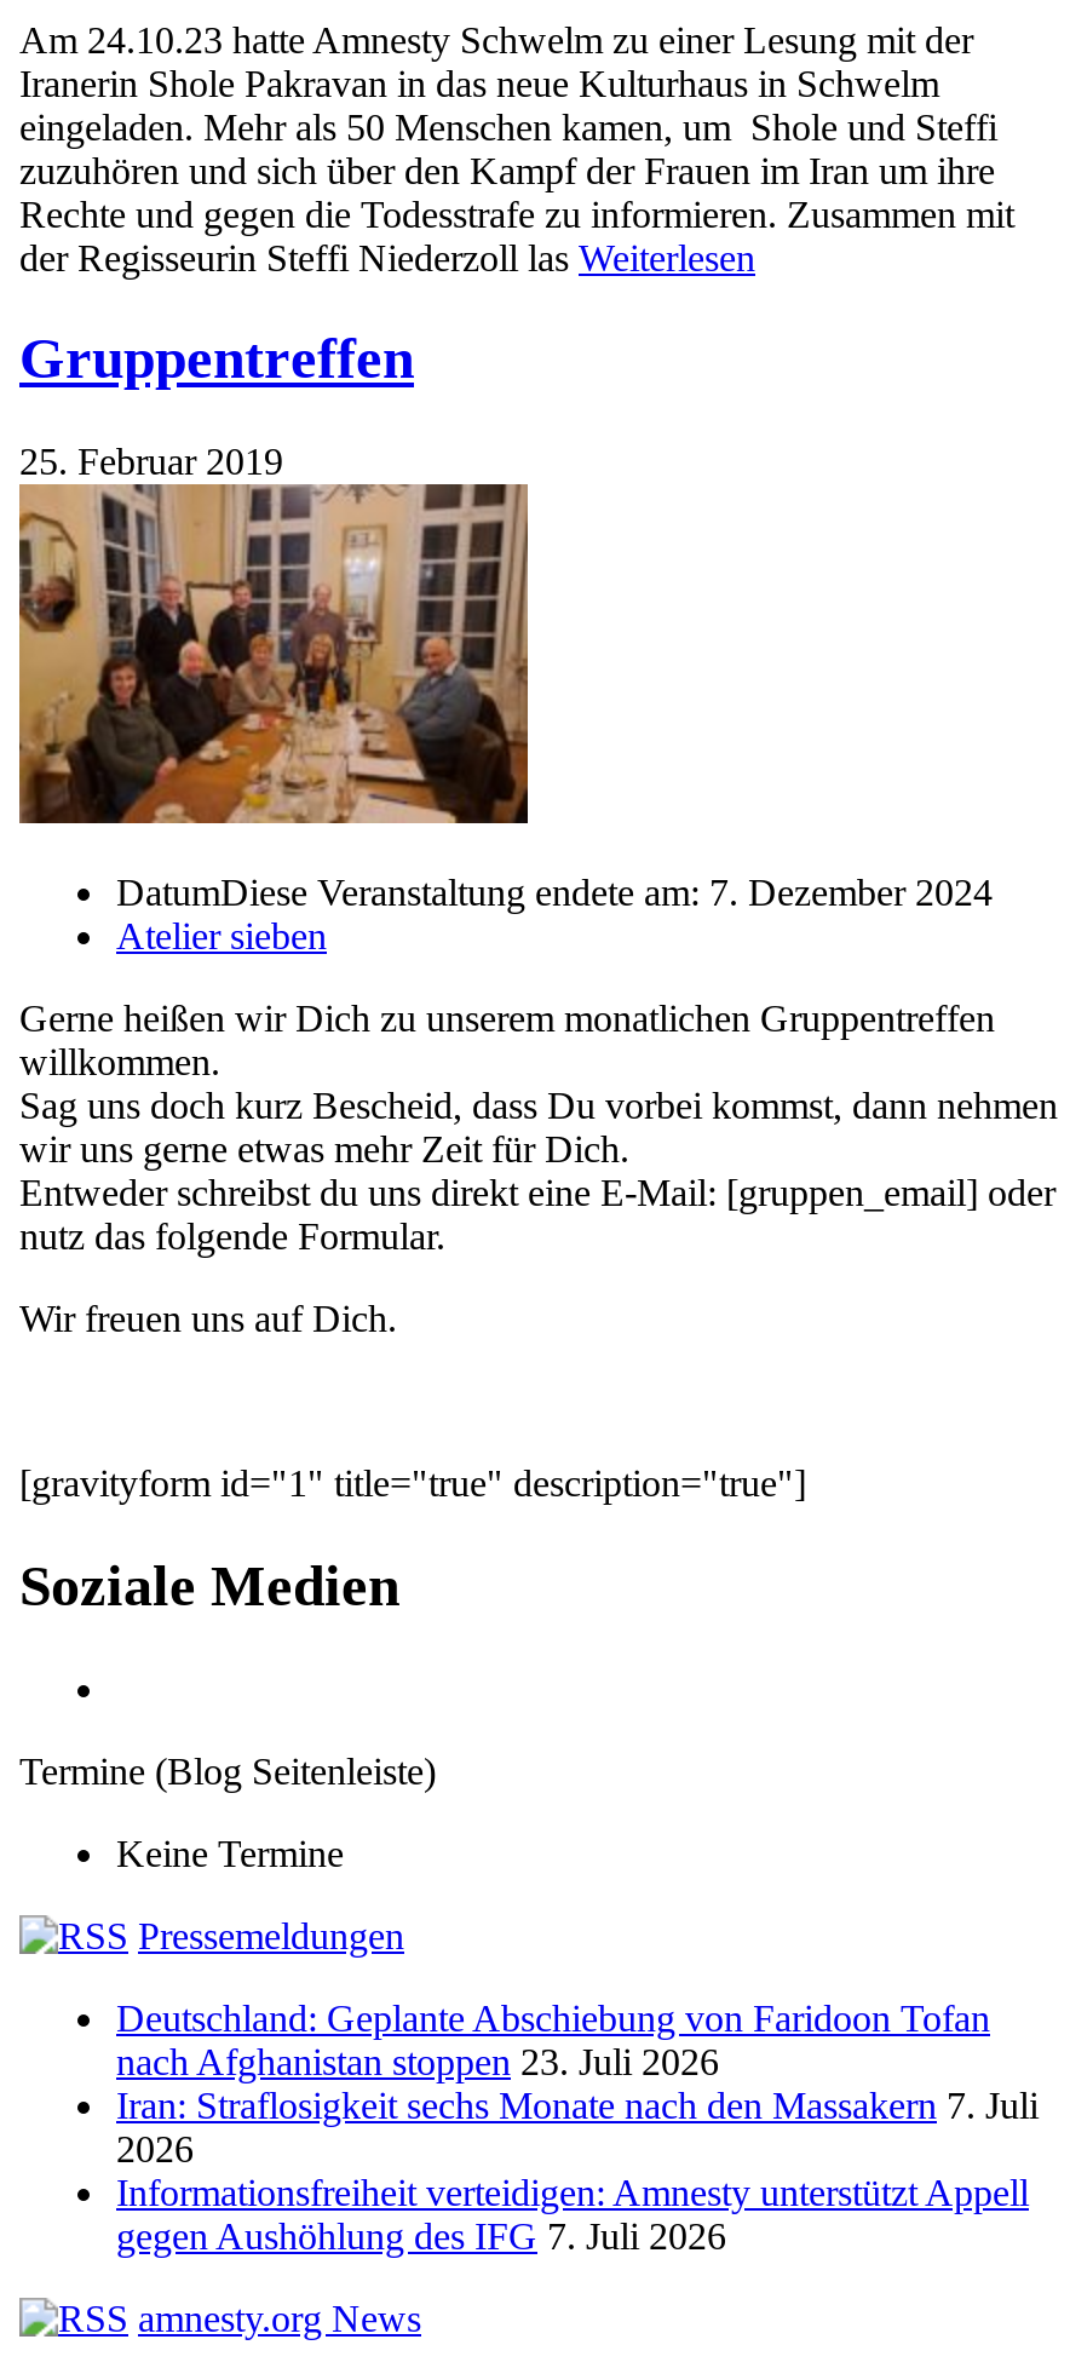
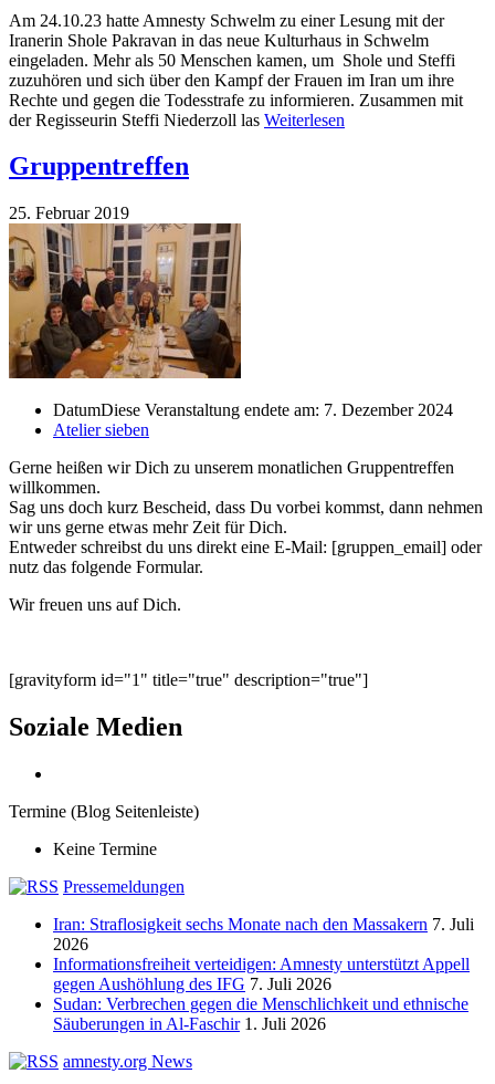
- Deutschland: Geplante Abschiebung von Faridoon Tofan
- nach Afghanistan stoppen 23. Juli 2026

moved up: Iran: Straflosigkeit sechs Monate nach den Massakern 7. Juli | 2026 | Informationsfreiheit verteidigen: Amnesty unterstützt Appell | gegen Aushöhlung des IFG 7. Juli 2026

+ Sudan: Verbrechen gegen die Menschlichkeit und ethnische
+ Säuberungen in Al-Faschir 1. Juli 2026
